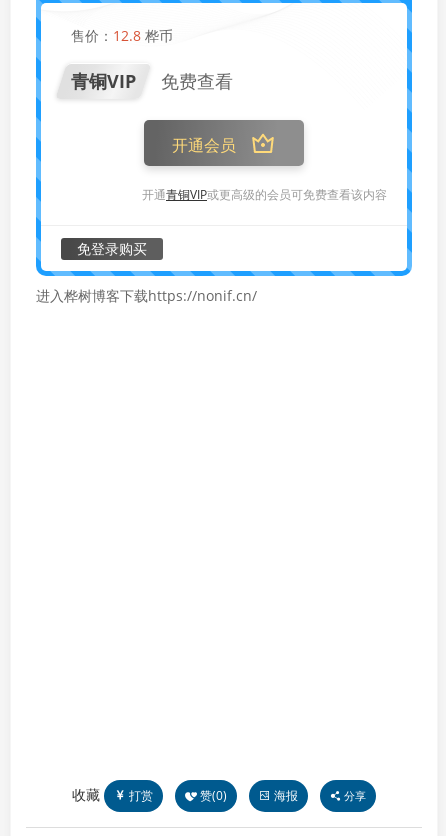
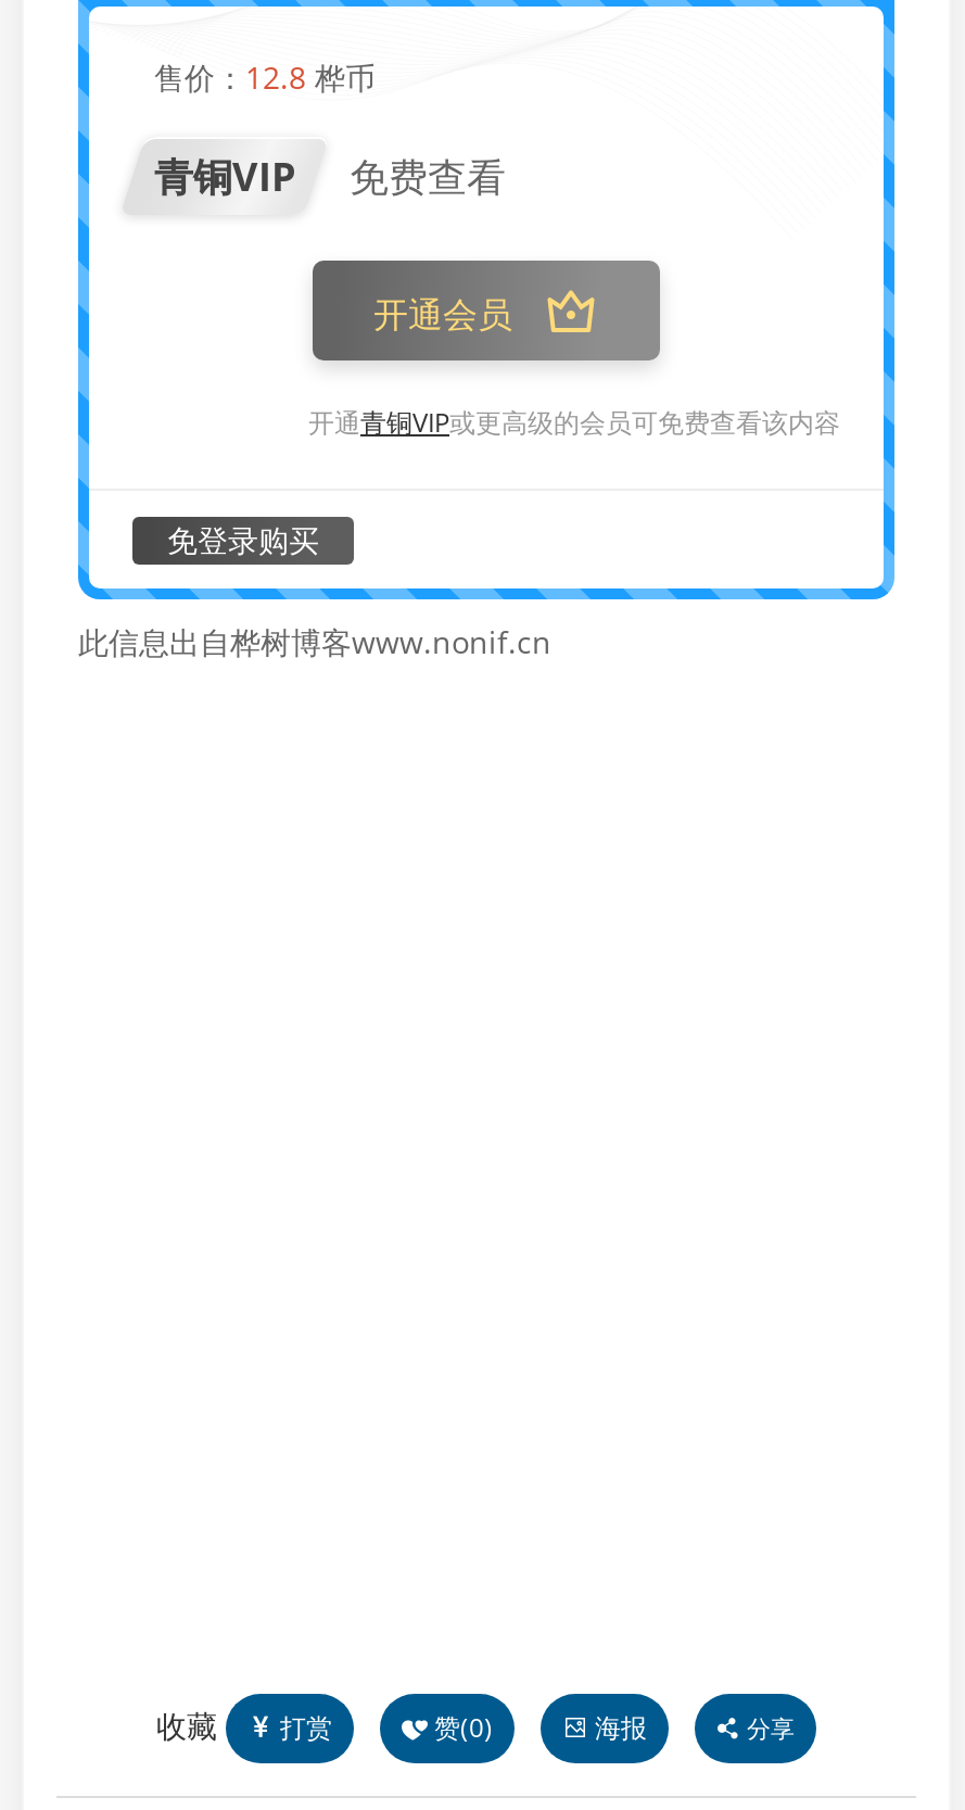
- 进入桦树博客下载https://nonif.cn/
+ 此信息出自桦树博客www.nonif.cn
